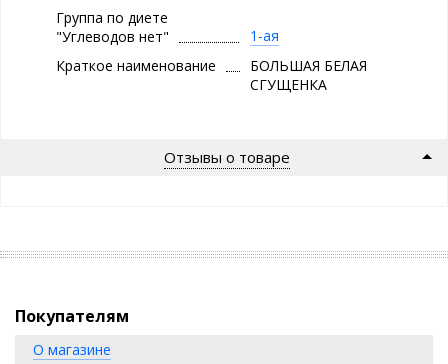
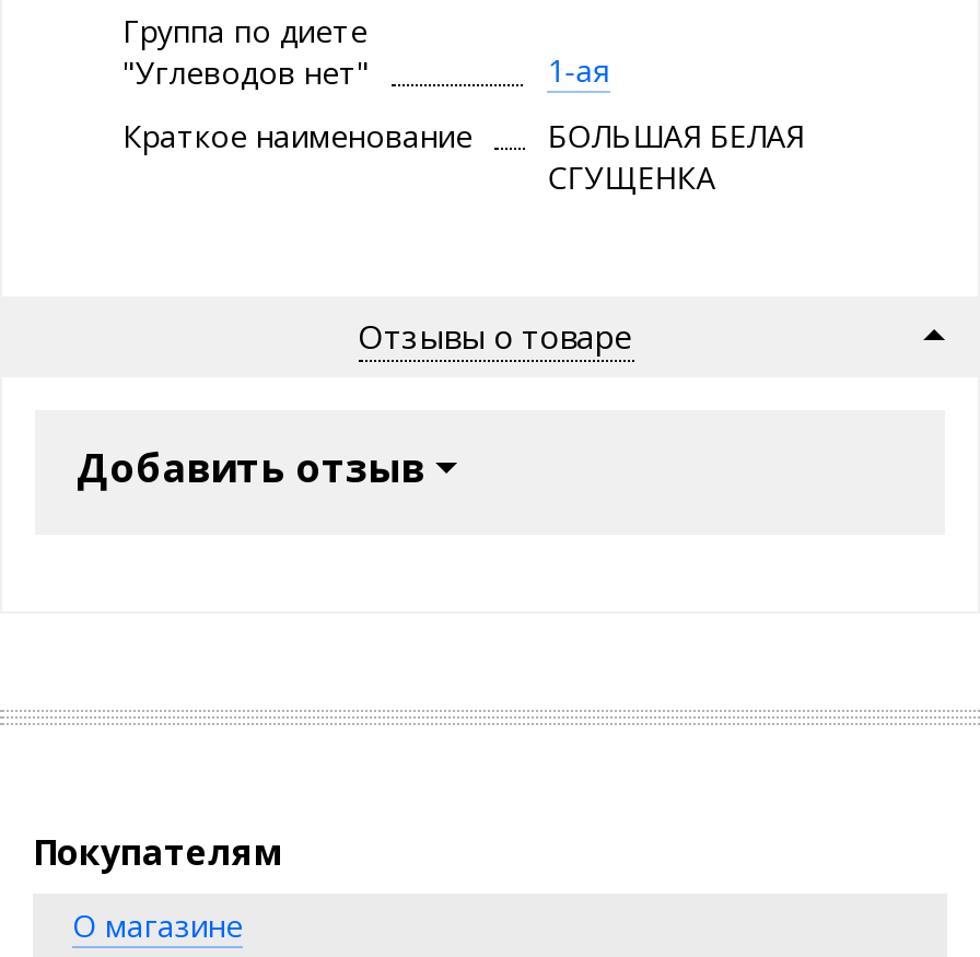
+ Добавить отзыв
